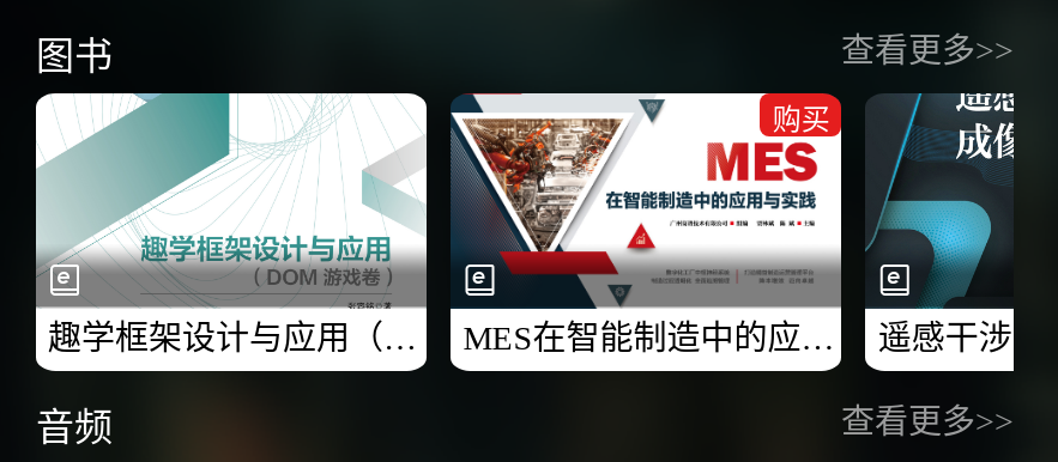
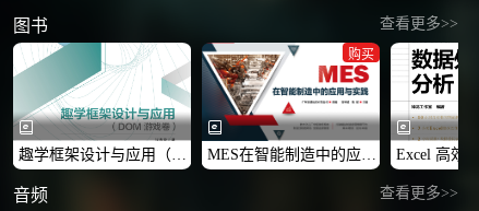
- [image]
+ [image]
